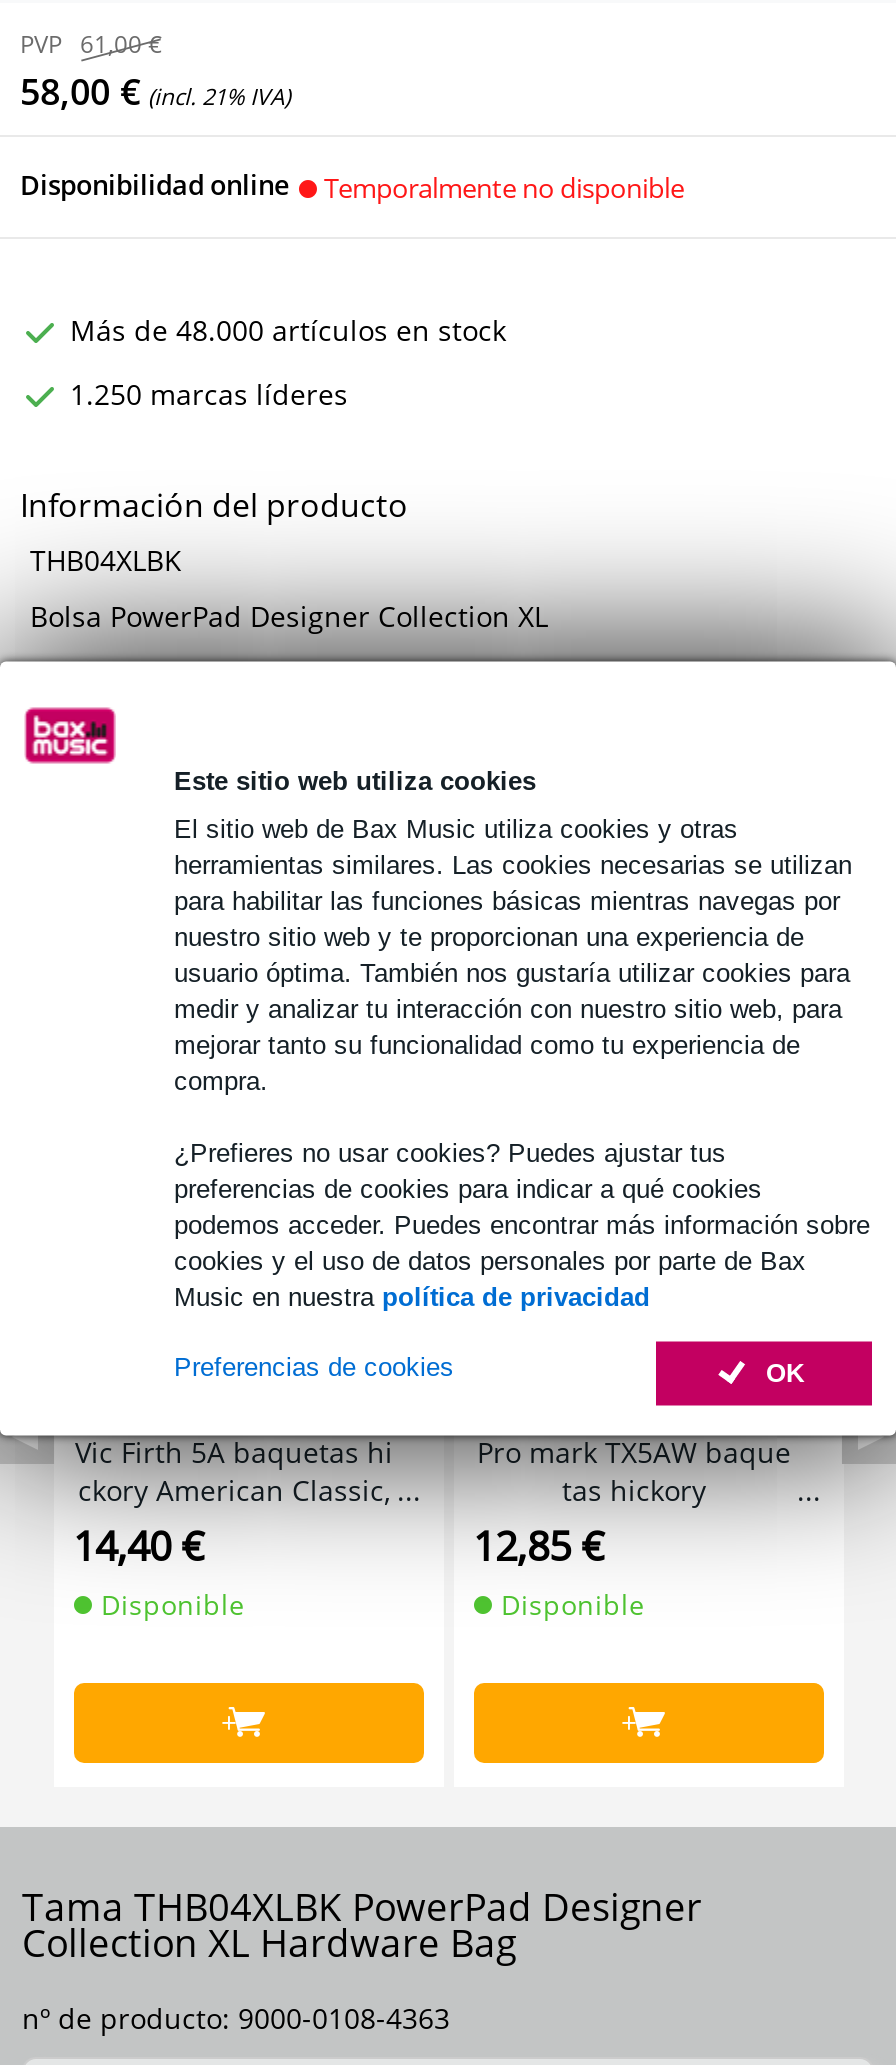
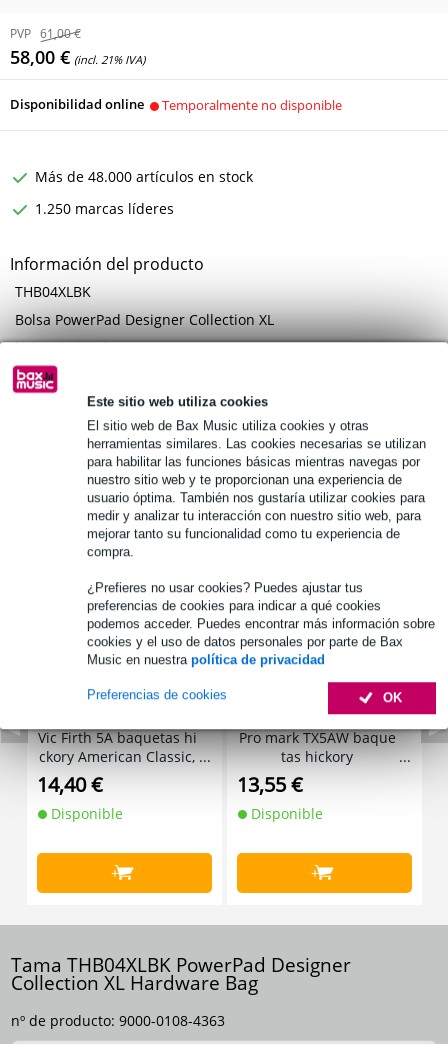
- 12,85 €
+ 13,55 €
